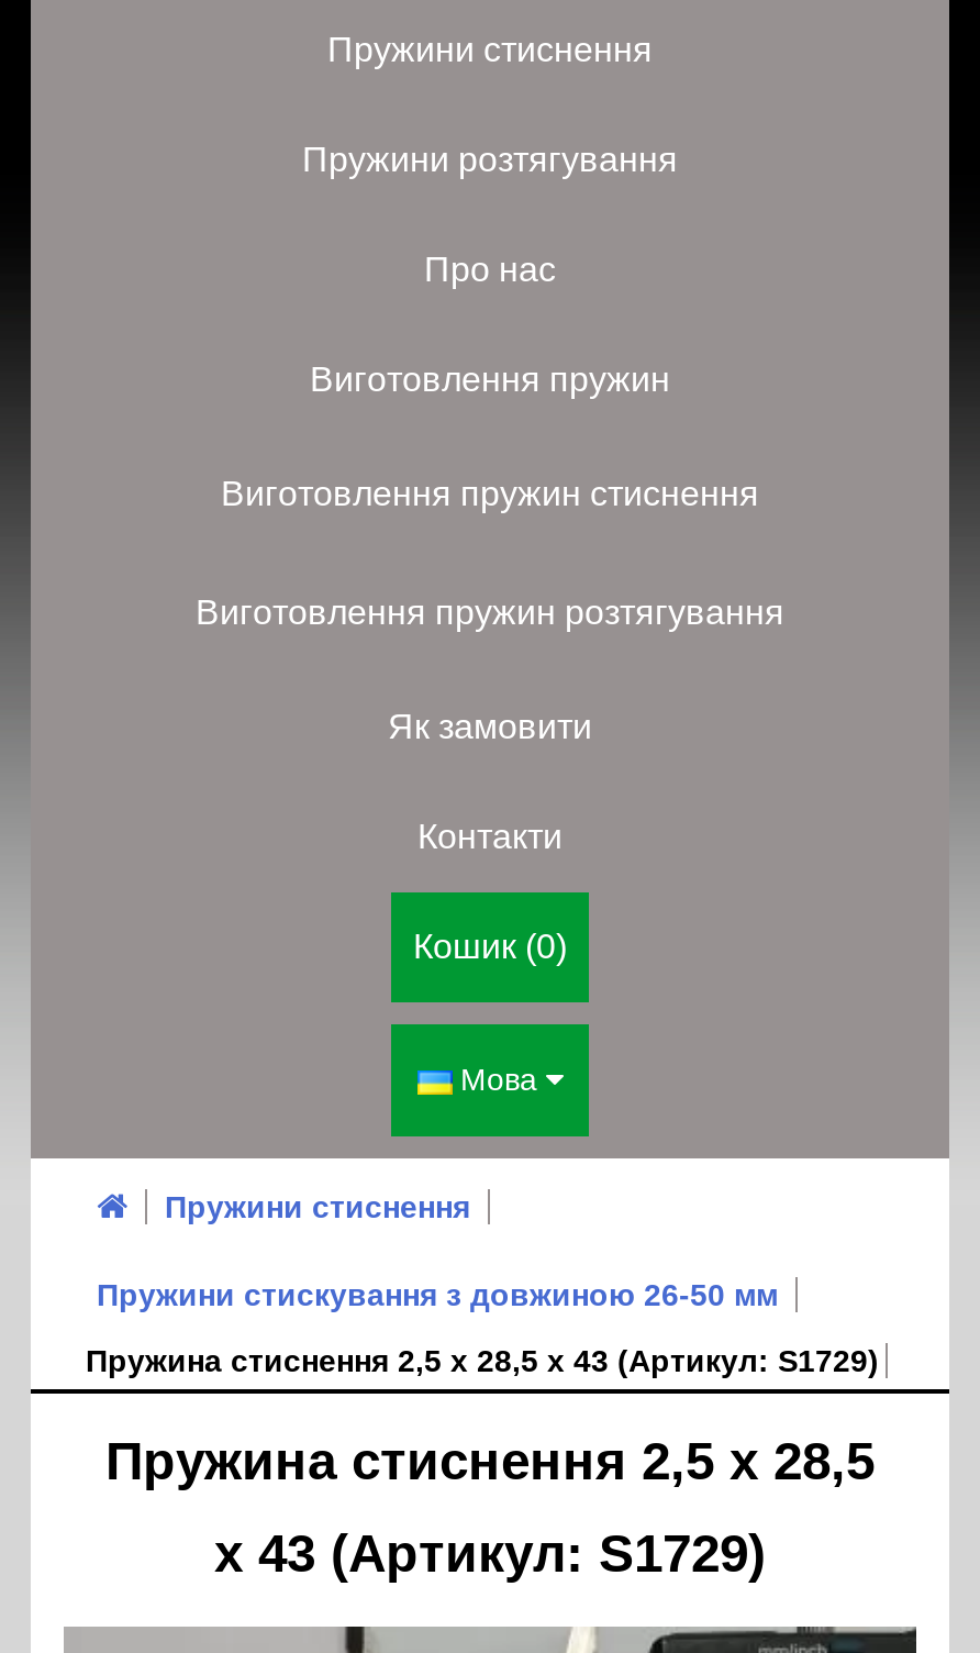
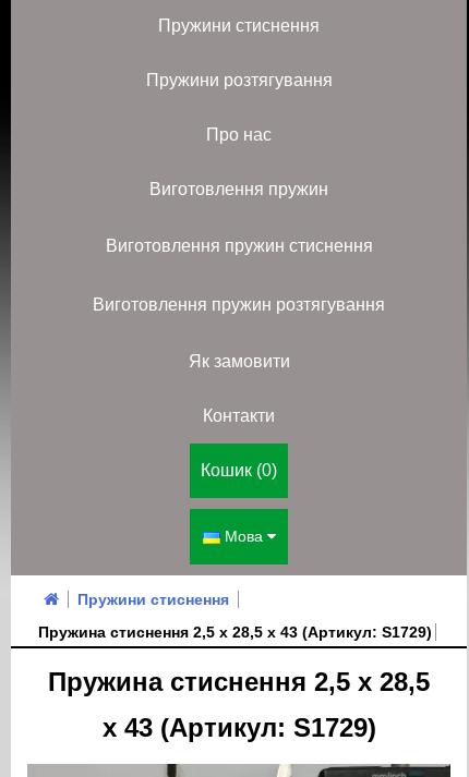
- Пружини стискування з довжиною 26-50 мм
